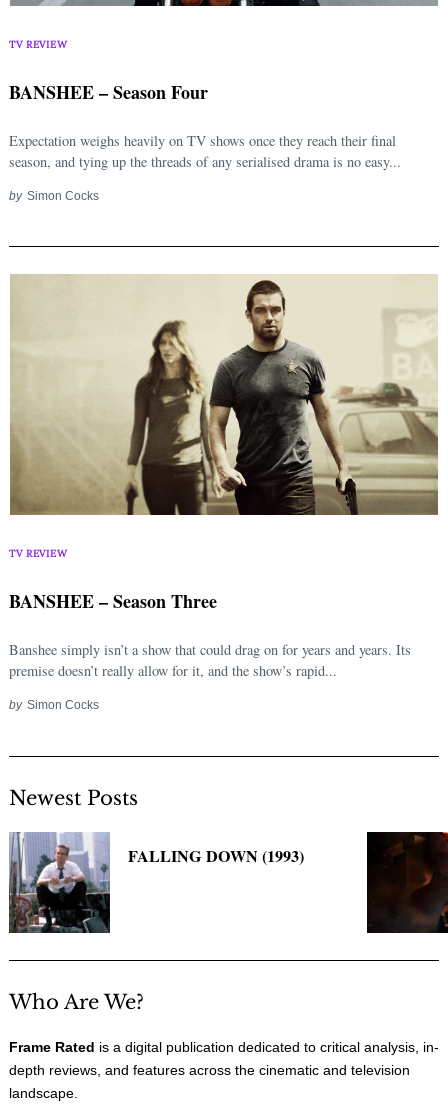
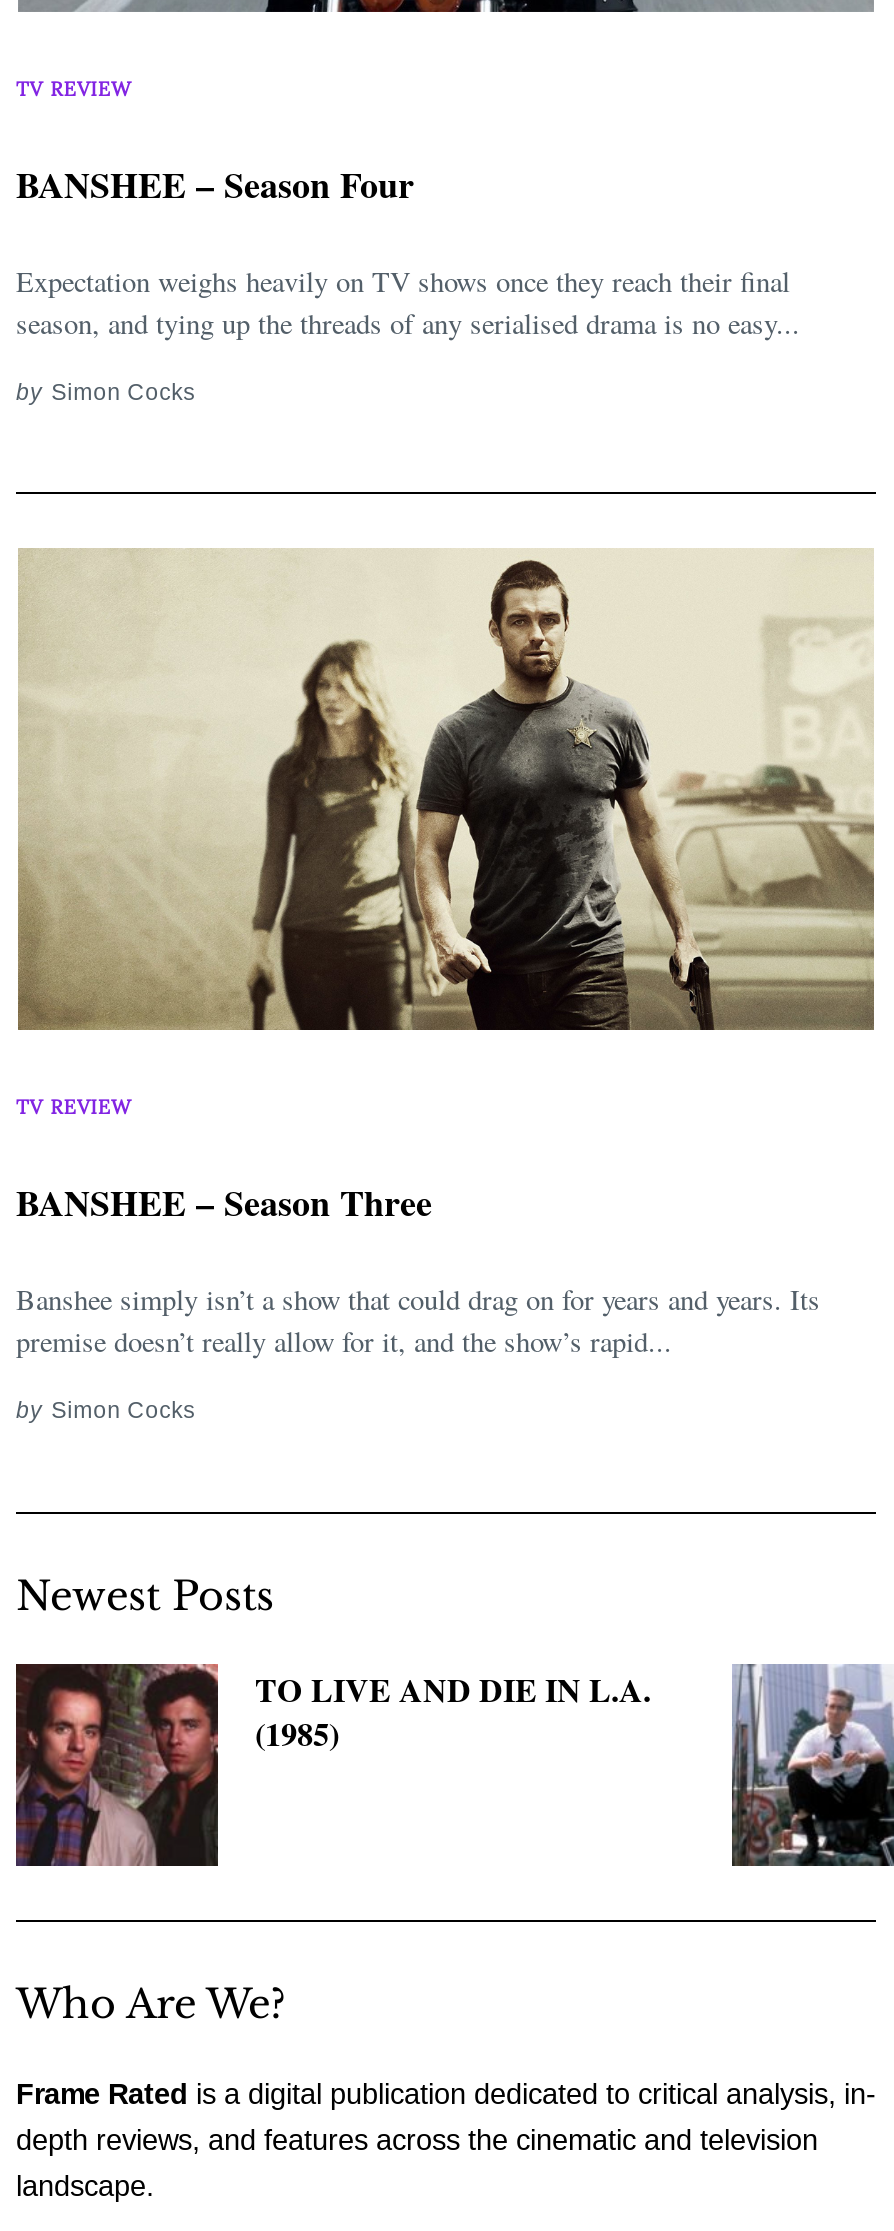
- [image]
- FALLING DOWN (1993)
+ [image]
+ TO LIVE AND DIE IN L.A.
+ (1985)

- [image]
+ [image]
